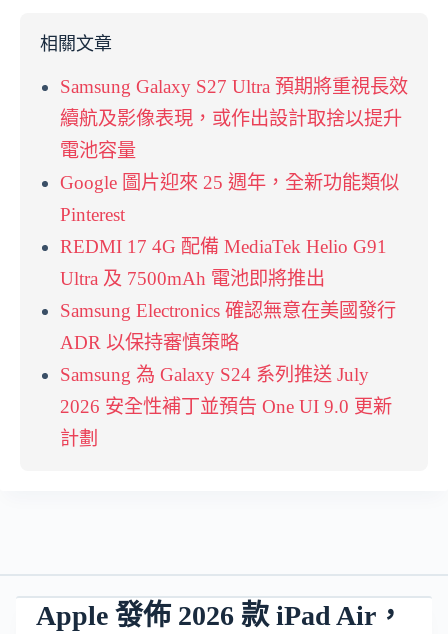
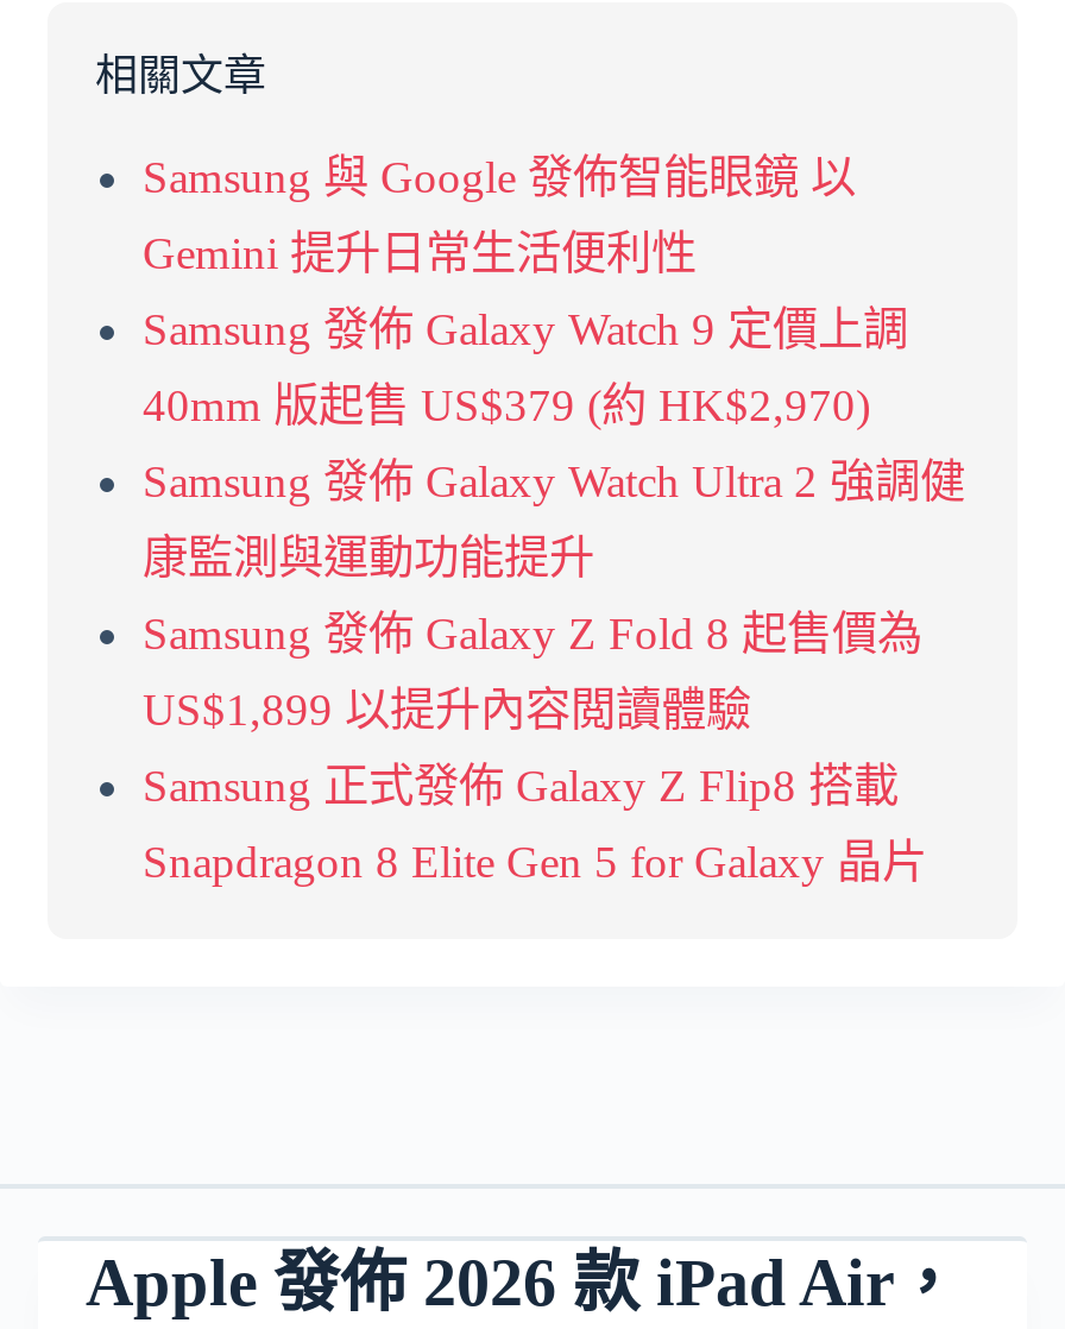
- Samsung Galaxy S27 Ultra 預期將重視長效
- 續航及影像表現，或作出設計取捨以提升
- 電池容量
- Google 圖片迎來 25 週年，全新功能類似
- Pinterest
- REDMI 17 4G 配備 MediaTek Helio G91
- Ultra 及 7500mAh 電池即將推出
- Samsung Electronics 確認無意在美國發行
- ADR 以保持審慎策略
- Samsung 為 Galaxy S24 系列推送 July
- 2026 安全性補丁並預告 One UI 9.0 更新
- 計劃
+ Samsung 與 Google 發佈智能眼鏡 以
+ Gemini 提升日常生活便利性
+ Samsung 發佈 Galaxy Watch 9 定價上調
+ 40mm 版起售 US$379 (約 HK$2,970)
+ Samsung 發佈 Galaxy Watch Ultra 2 強調健
+ 康監測與運動功能提升
+ Samsung 發佈 Galaxy Z Fold 8 起售價為
+ US$1,899 以提升內容閲讀體驗
+ Samsung 正式發佈 Galaxy Z Flip8 搭載
+ Snapdragon 8 Elite Gen 5 for Galaxy 晶片
